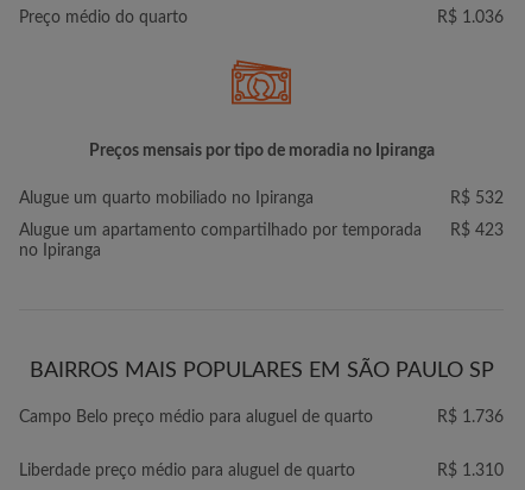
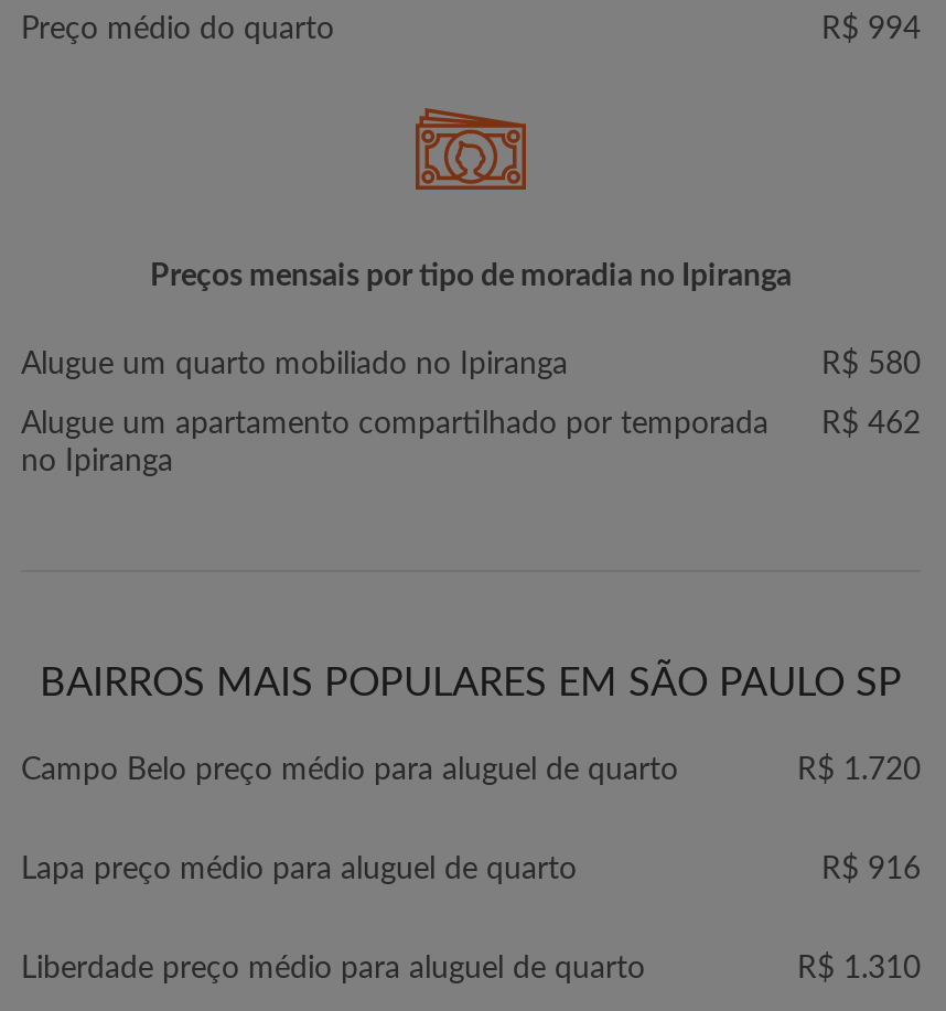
- R$ 1.036
+ R$ 994

- R$ 532
+ R$ 580

- Alugue um apartamento compartilhado por temporada R$ 423
+ Alugue um apartamento compartilhado por temporada R$ 462

- R$ 1.736
+ R$ 1.720
+ Lapa preço médio para aluguel de quarto
+ R$ 916
